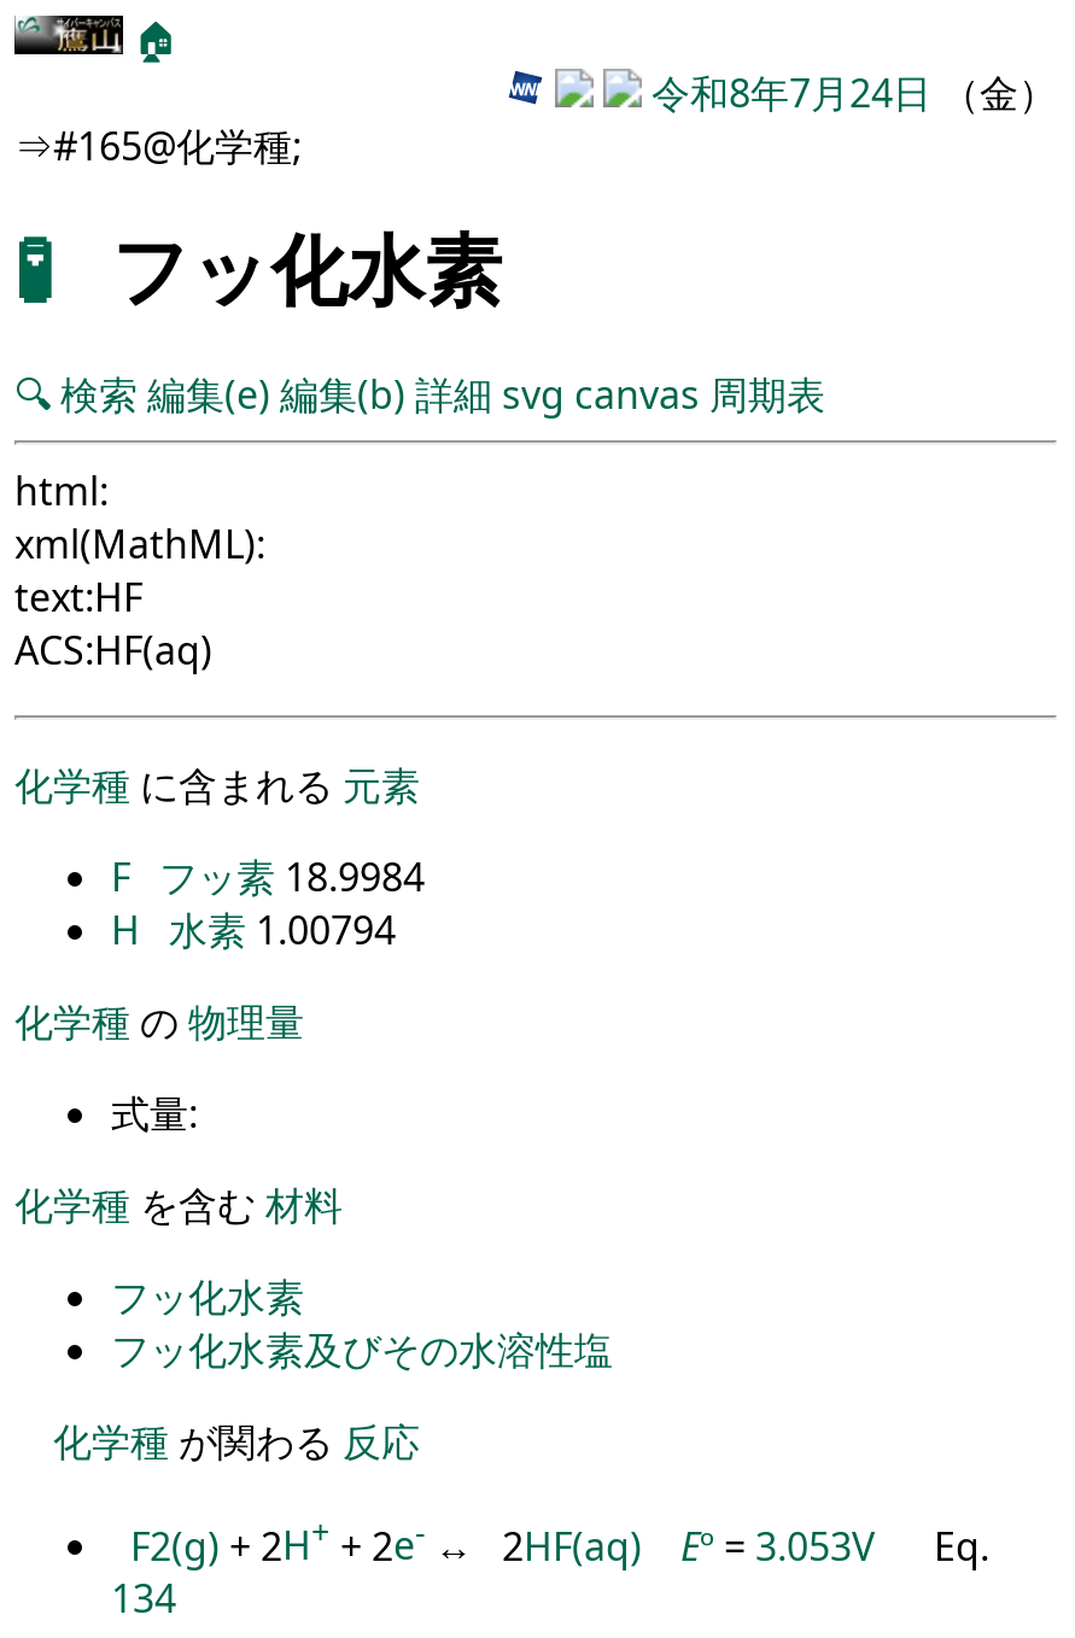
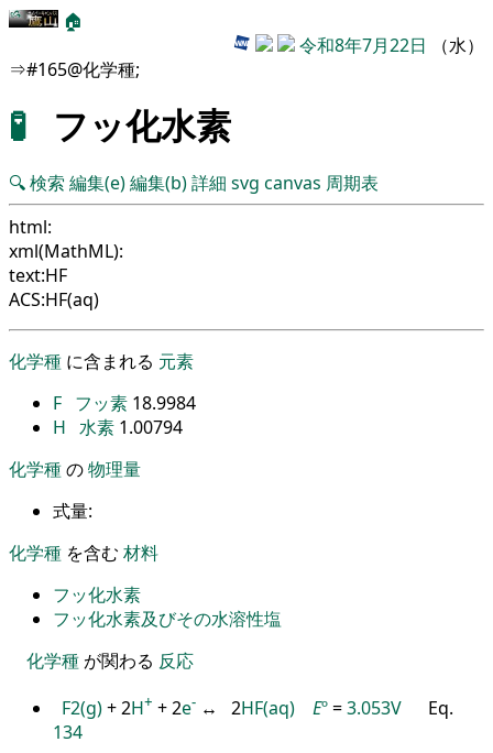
- 令和8年7月24日（金）
+ 令和8年7月22日（水）
